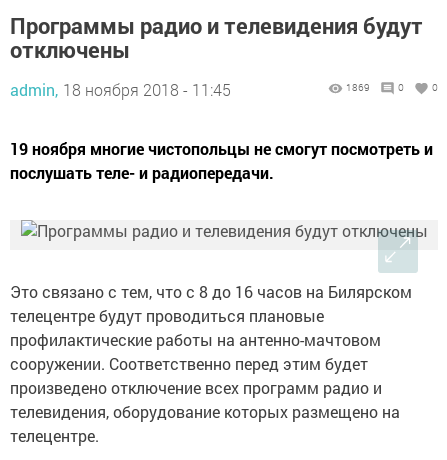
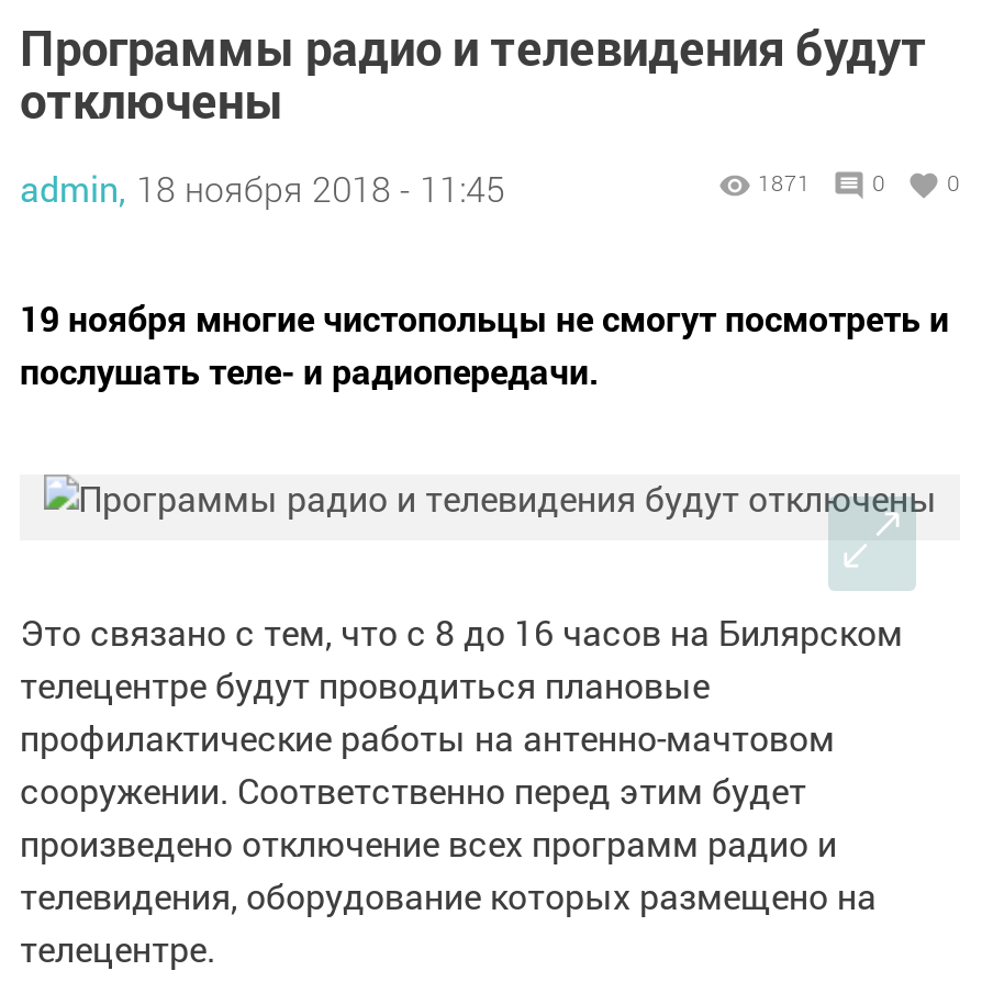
- 1869
+ 1871
